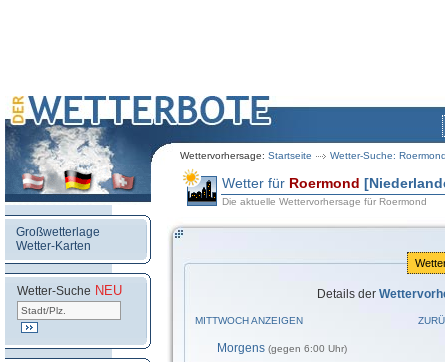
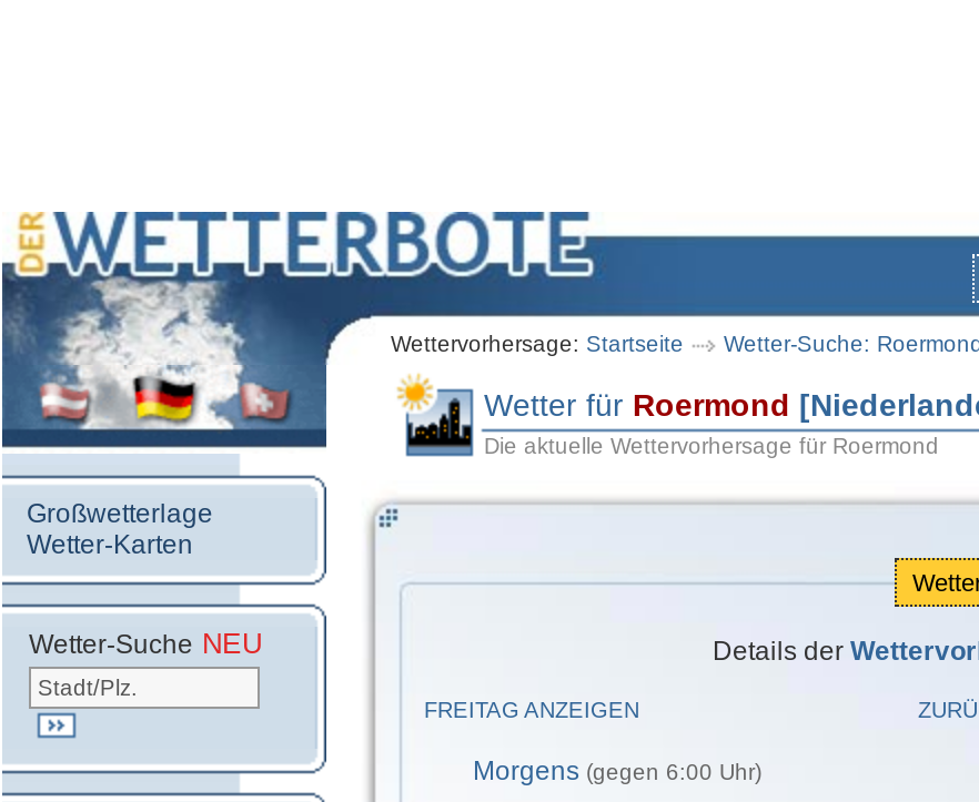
- MITTWOCH ANZEIGEN
+ FREITAG ANZEIGEN
